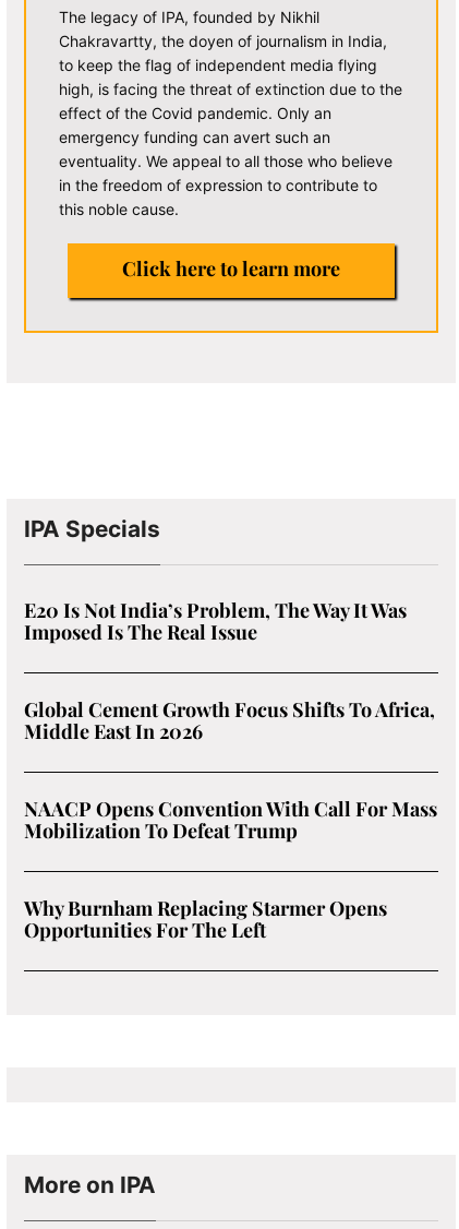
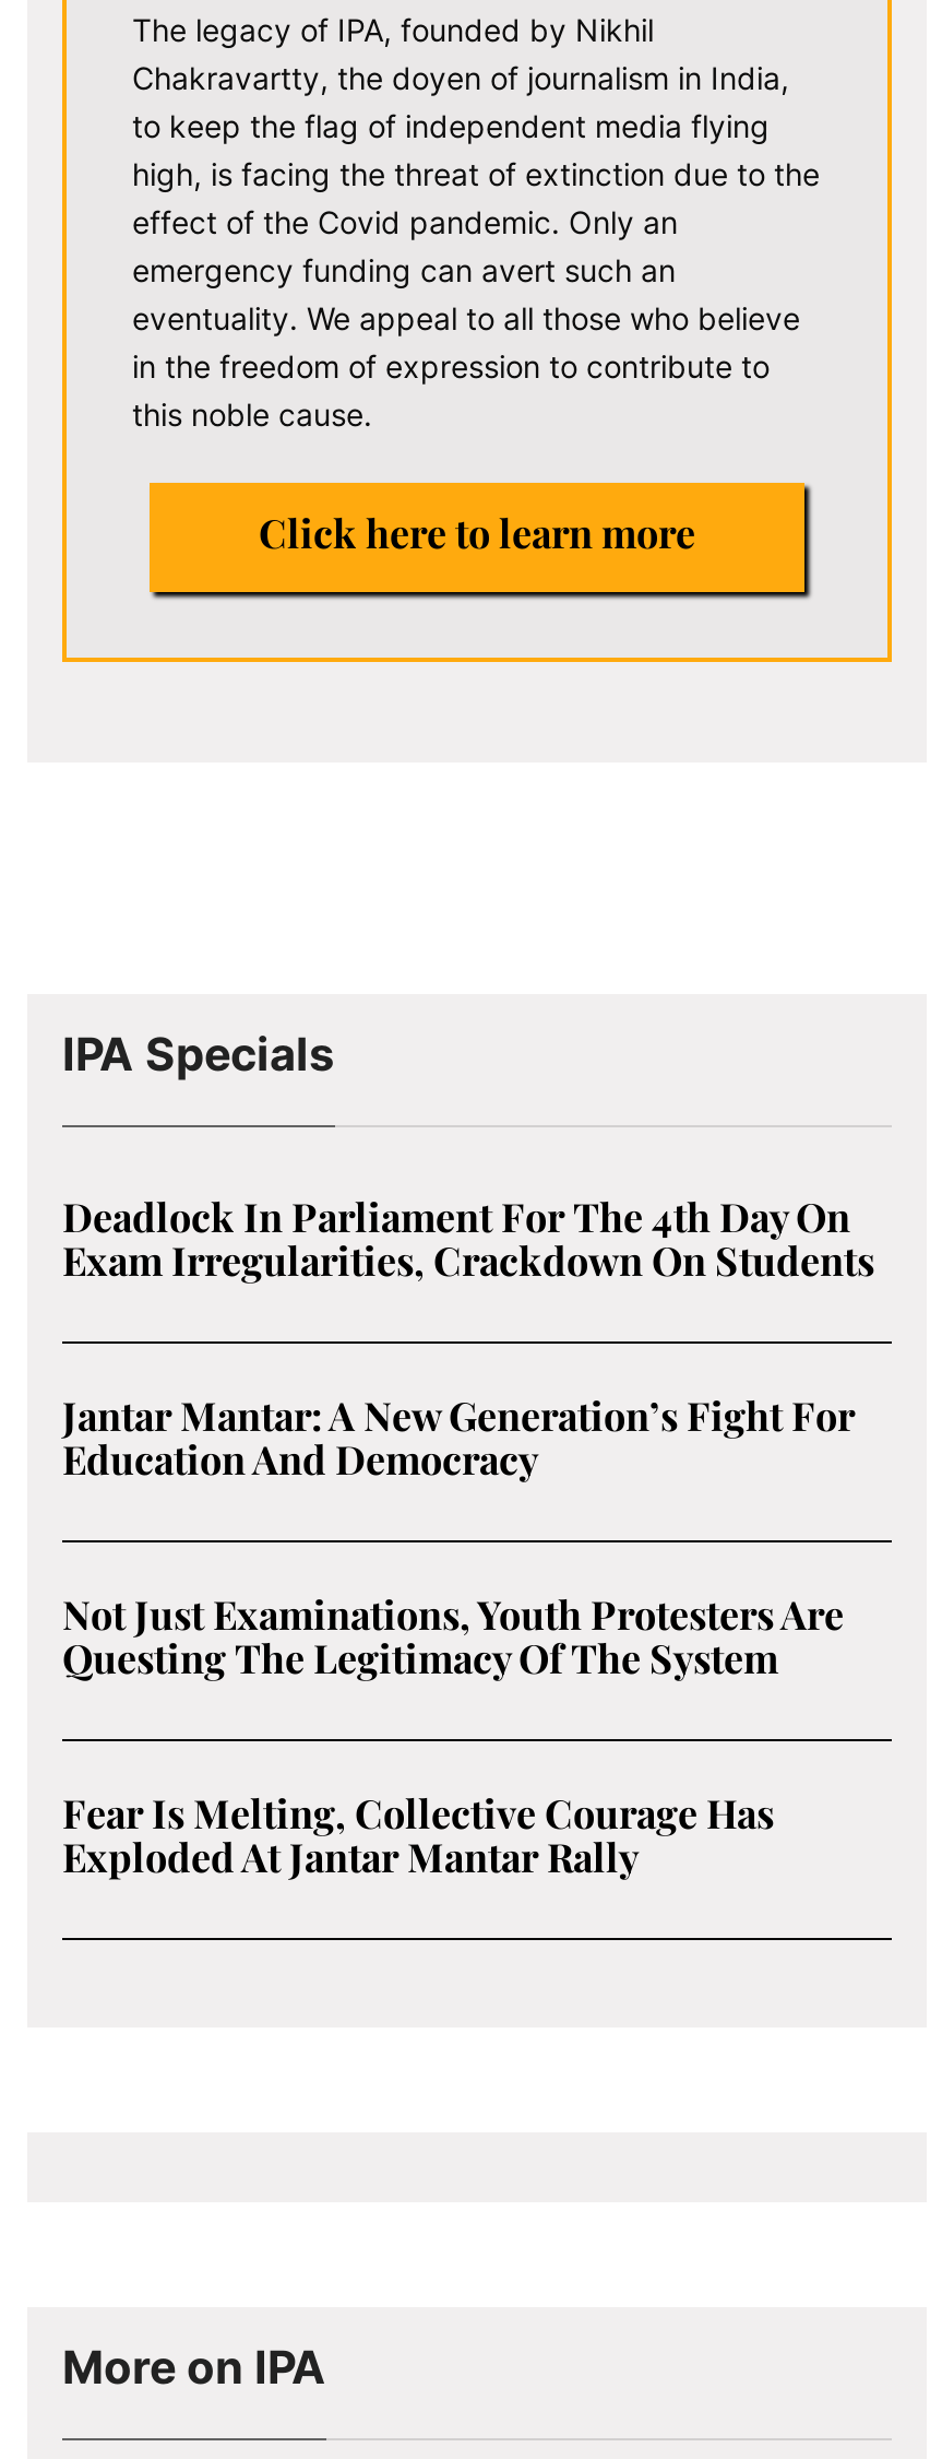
- E20 Is Not India’s Problem, The Way It Was
- Imposed Is The Real Issue
+ Deadlock In Parliament For The 4th Day On
+ Exam Irregularities, Crackdown On Students

- Global Cement Growth Focus Shifts To Africa,
- Middle East In 2026
+ Jantar Mantar: A New Generation’s Fight For
+ Education And Democracy

- NAACP Opens Convention With Call For Mass
- Mobilization To Defeat Trump
+ Not Just Examinations, Youth Protesters Are
+ Questing The Legitimacy Of The System

- Why Burnham Replacing Starmer Opens
- Opportunities For The Left
+ Fear Is Melting, Collective Courage Has
+ Exploded At Jantar Mantar Rally
